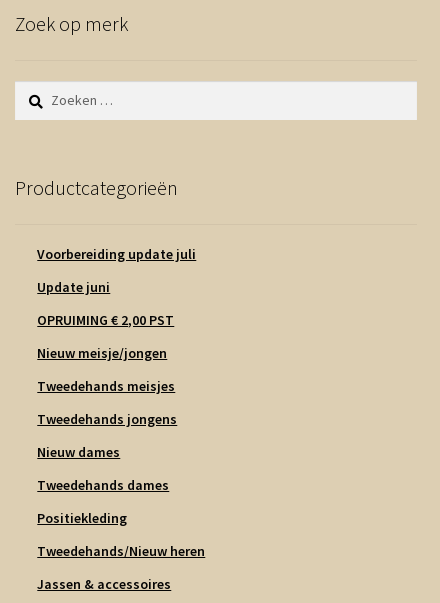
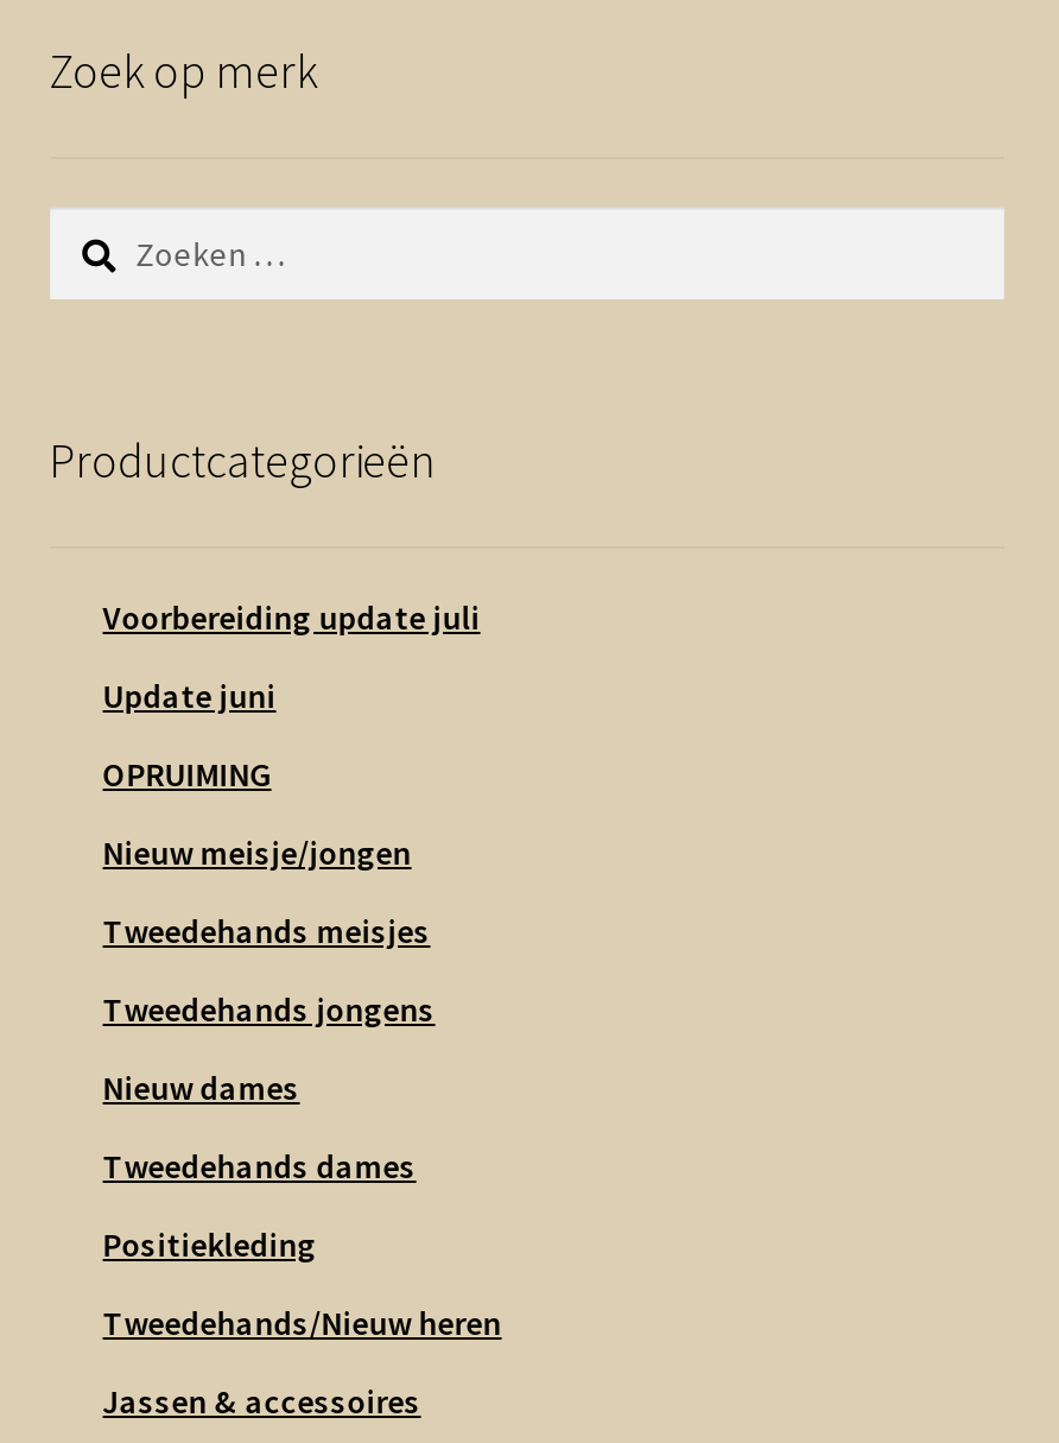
- OPRUIMING € 2,00 PST
+ OPRUIMING
